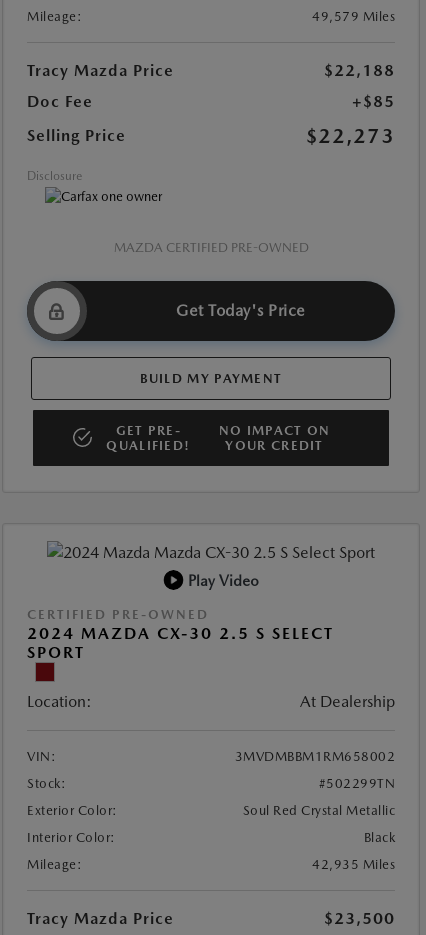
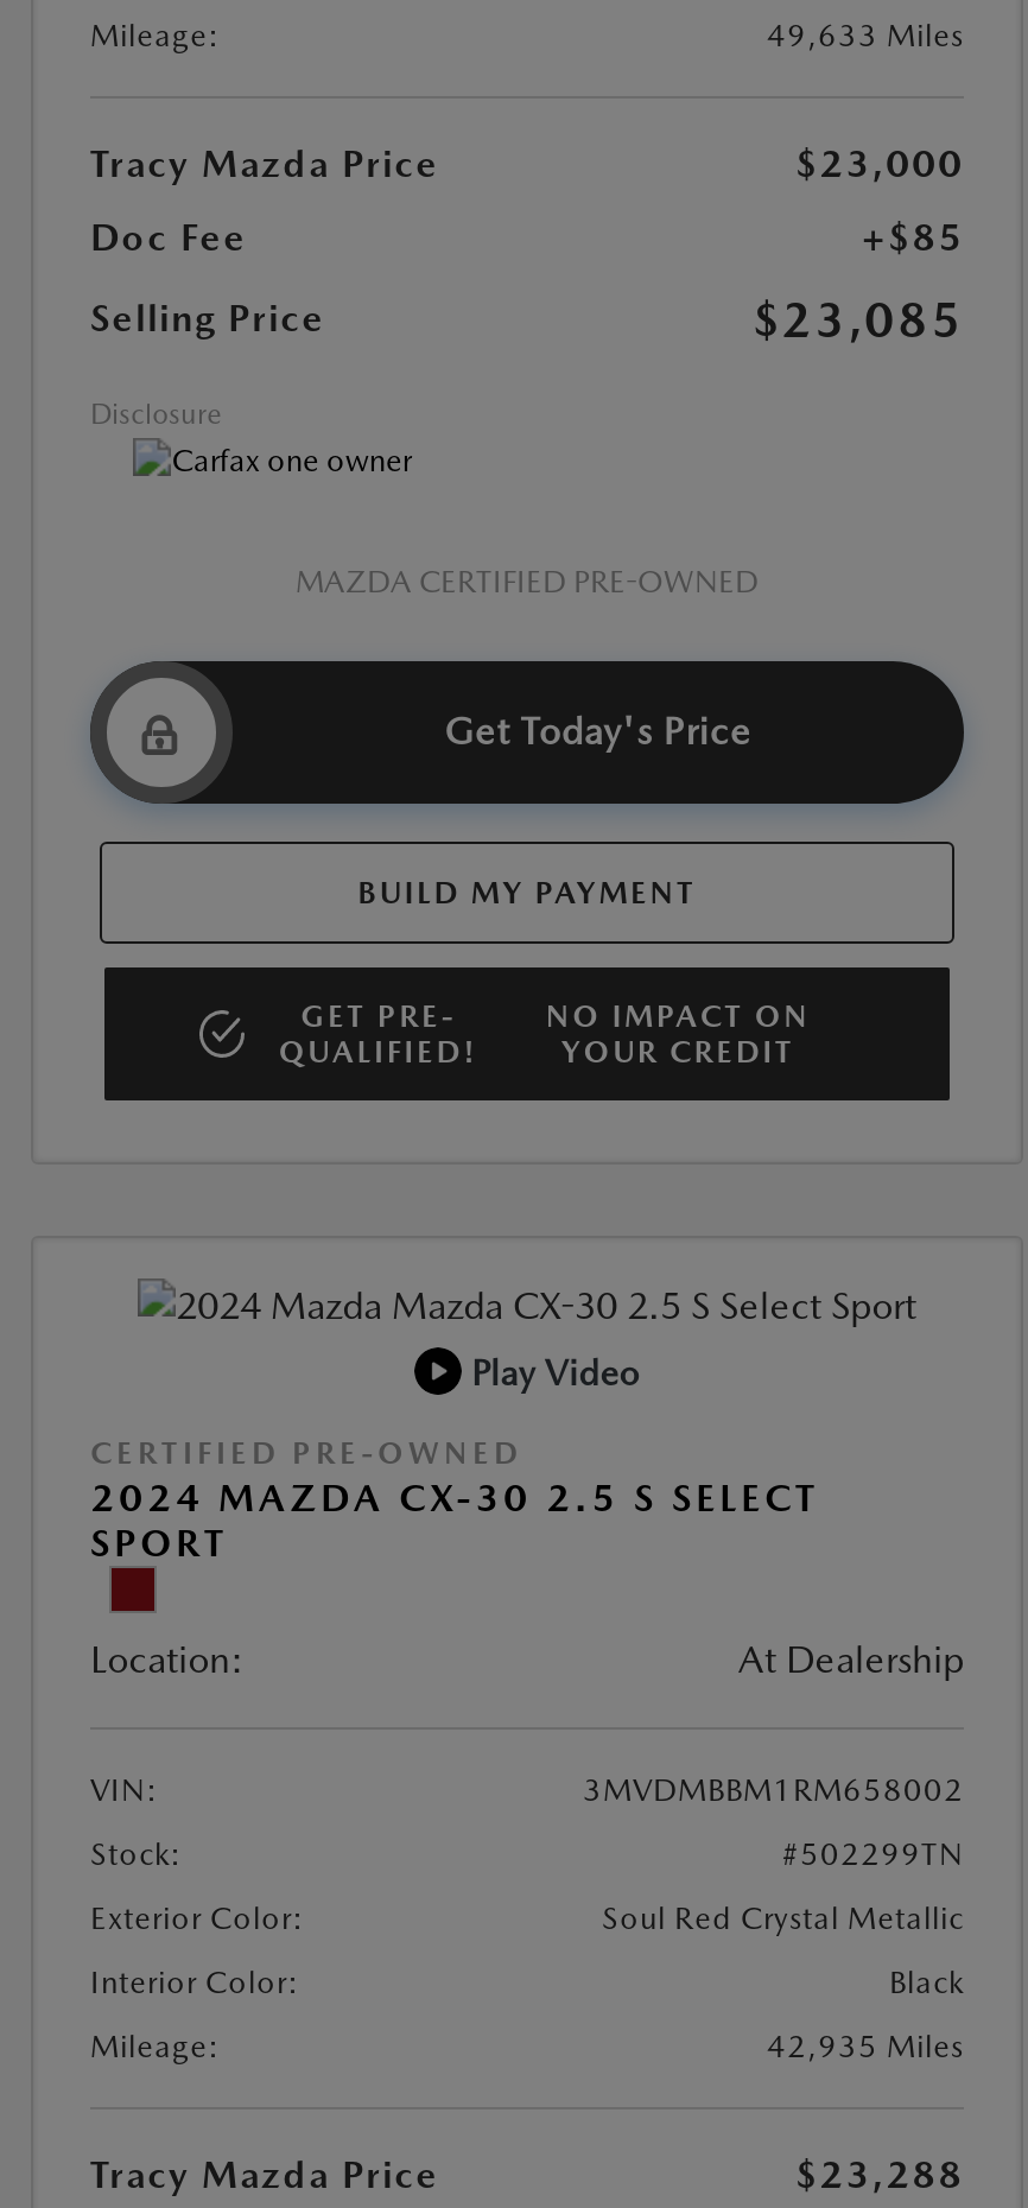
- 49,579 Miles
+ 49,633 Miles

- $22,188
+ $23,000

- $22,273
+ $23,085

- $23,500
+ $23,288
